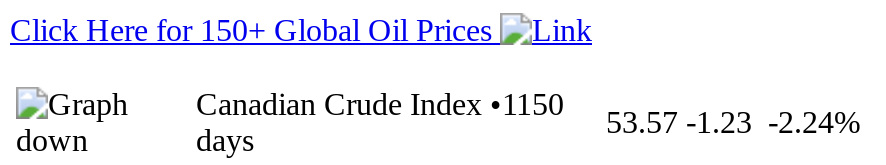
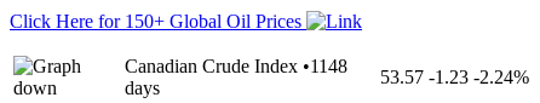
- Canadian Crude Index •1150
+ Canadian Crude Index •1148
